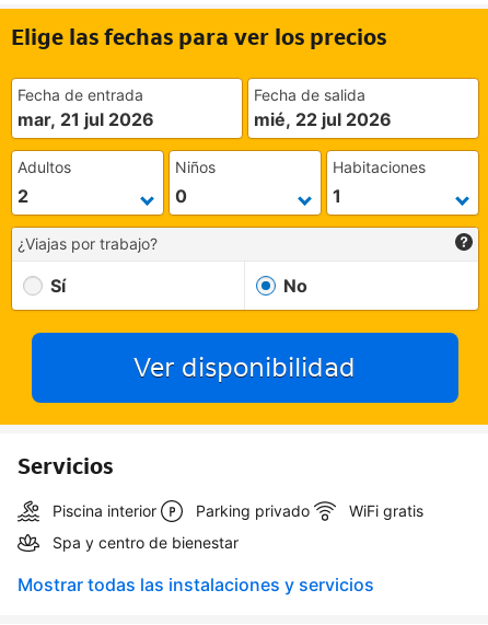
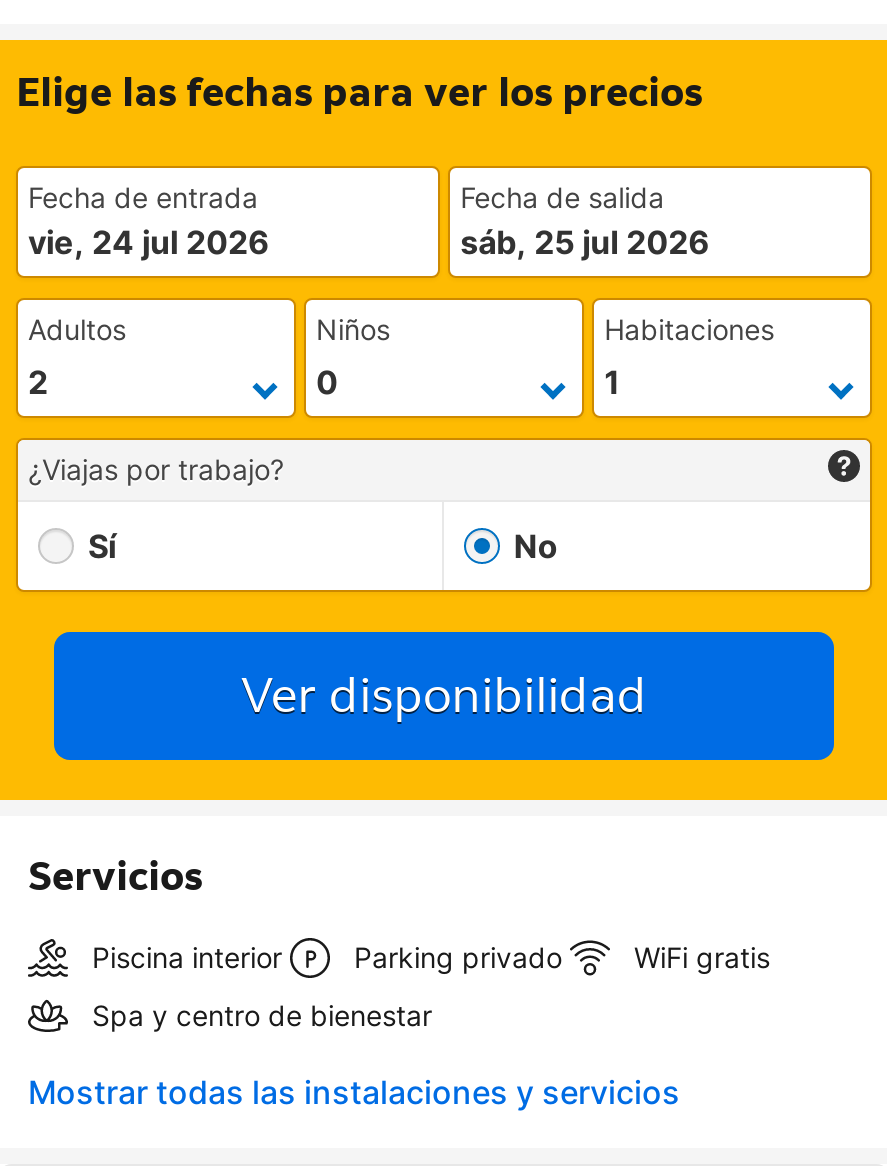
- mar, 21 jul 2026
+ vie, 24 jul 2026

- mié, 22 jul 2026
+ sáb, 25 jul 2026
